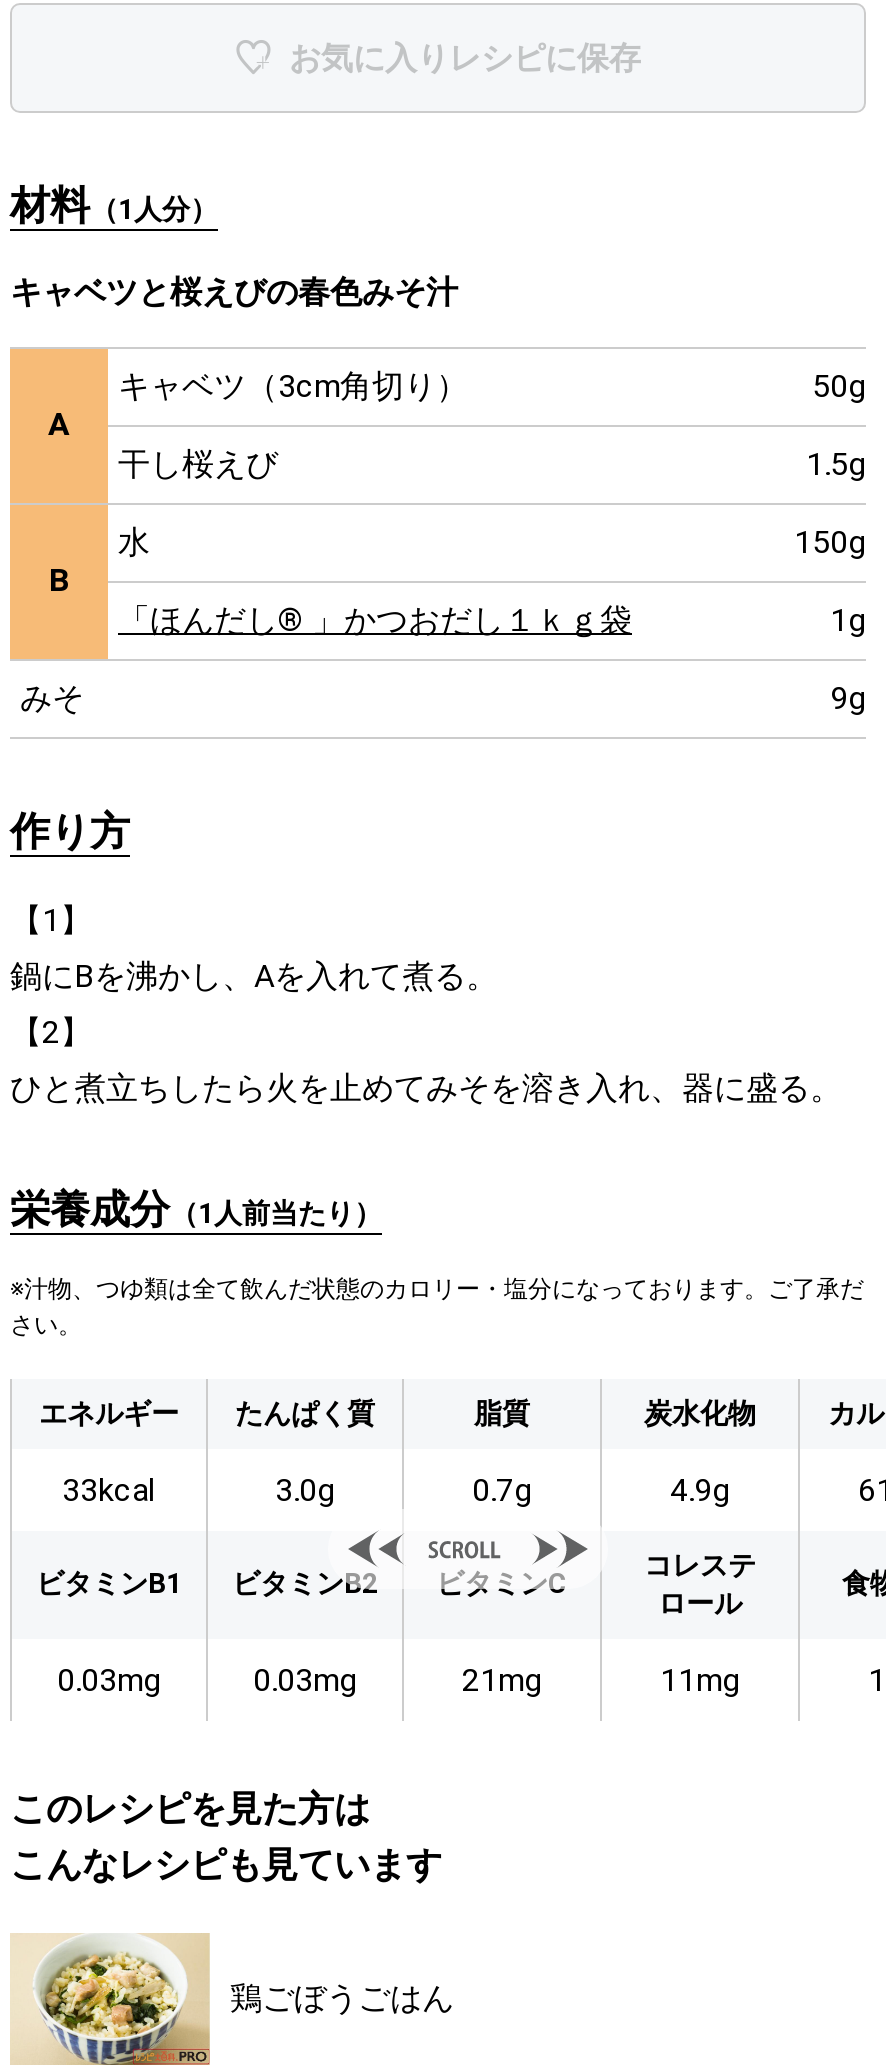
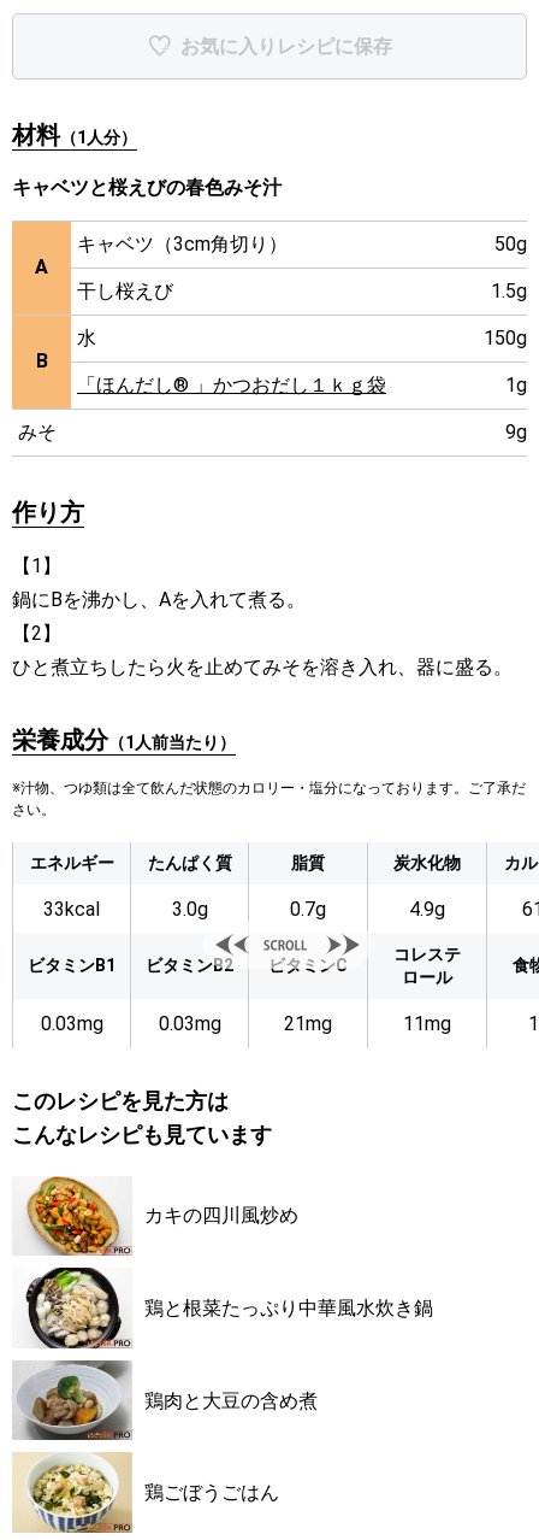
+ [image]
+ 鶏肉と大豆の含め煮

+ [image]
+ 鶏と根菜たっぷり中華風水炊き鍋

+ [image]
+ カキの四川風炒め
